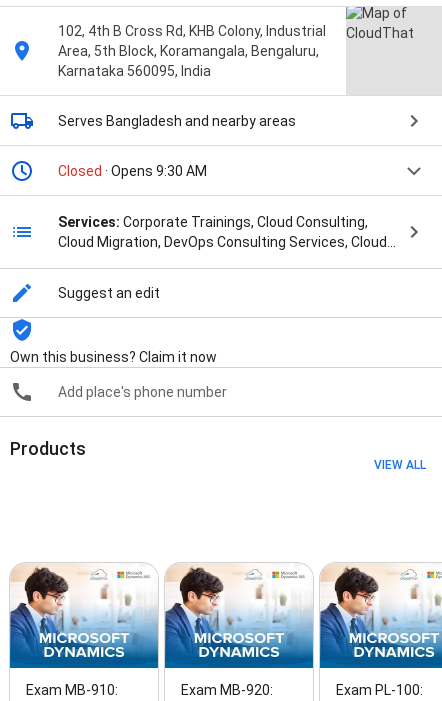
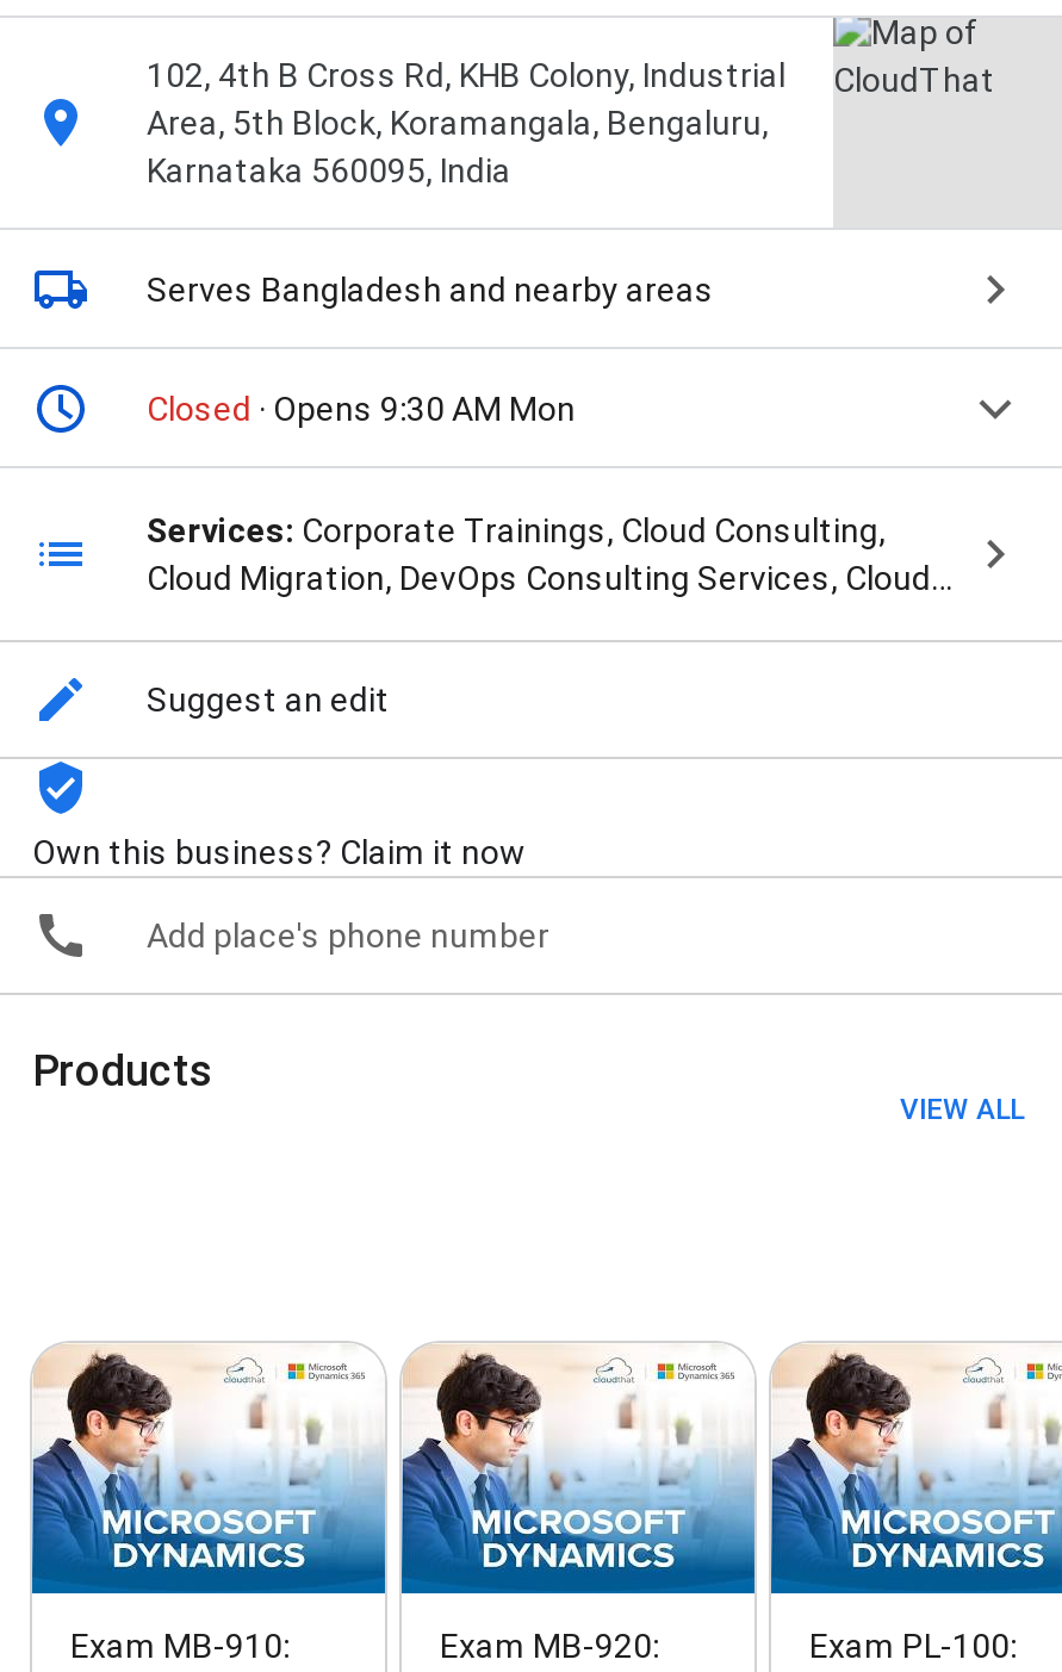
- Closed · Opens 9:30 AM
+ Closed · Opens 9:30 AM Mon
